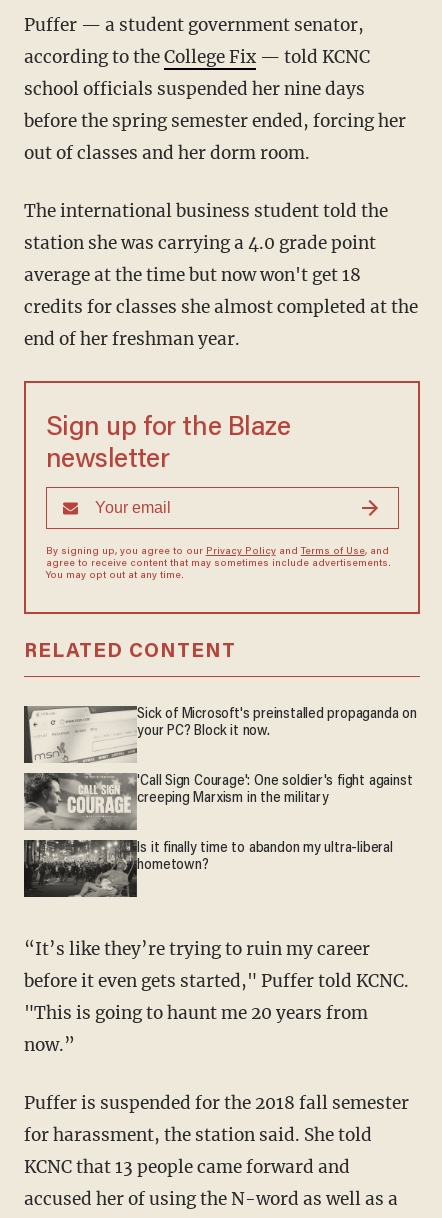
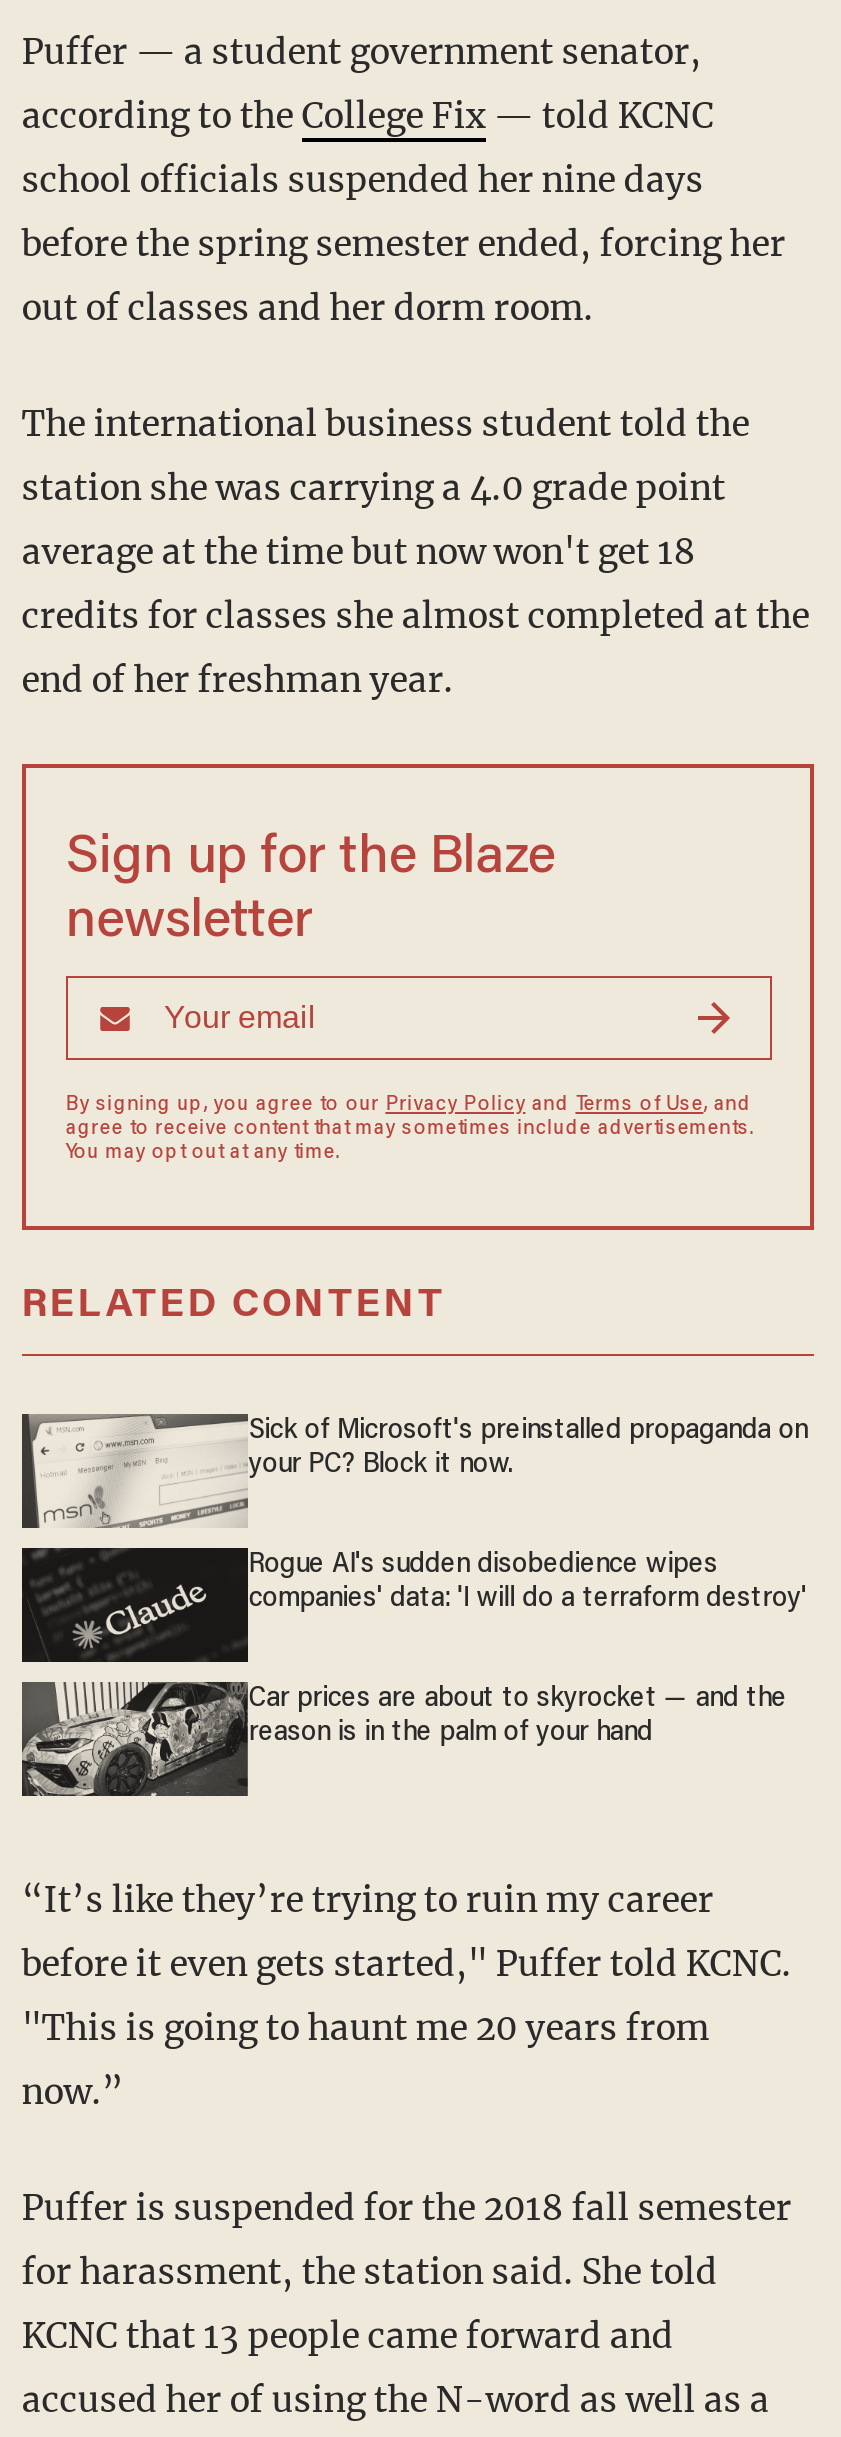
- [image]
- 'Call Sign Courage': One soldier's fight against
- creeping Marxism in the military
+ [image]
+ Rogue AI's sudden disobedience wipes
+ companies' data: 'I will do a terraform destroy'

- [image]
- Is it finally time to abandon my ultra-liberal
- hometown?
+ [image]
+ Car prices are about to skyrocket — and the
+ reason is in the palm of your hand
